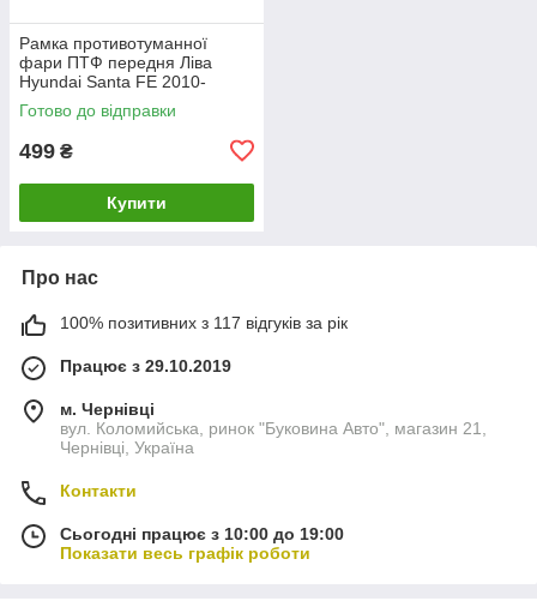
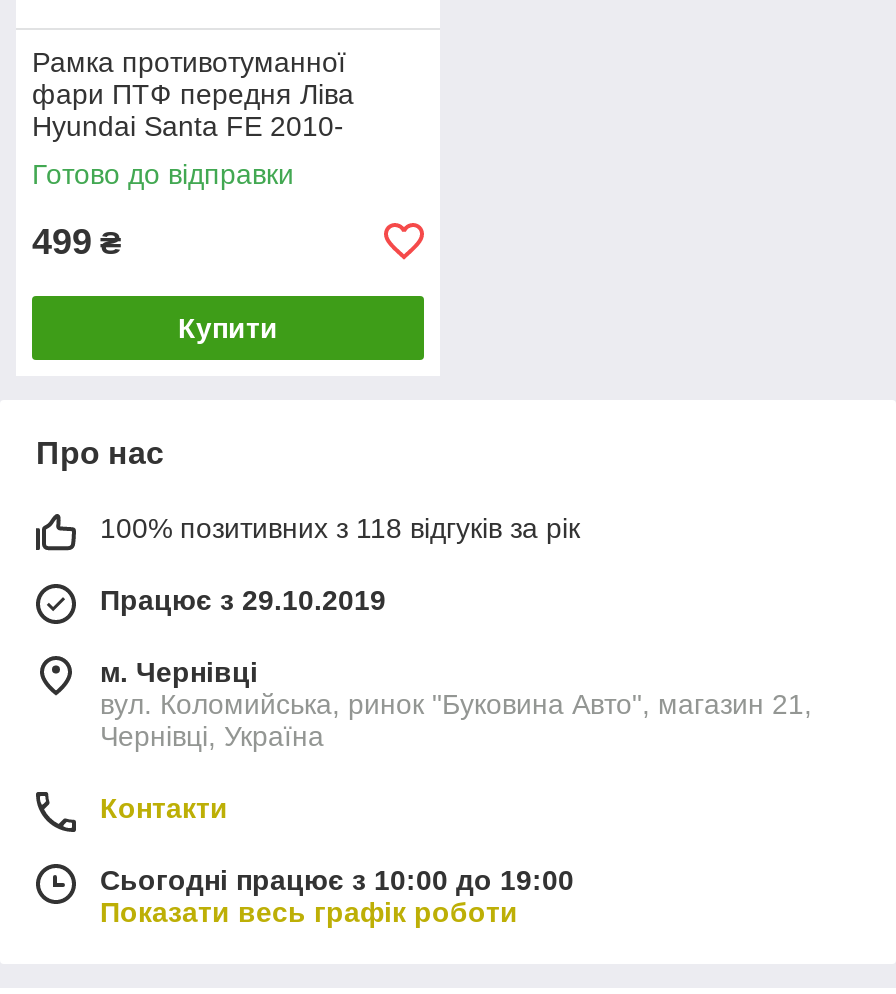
- 100% позитивних з 117 відгуків за рік
+ 100% позитивних з 118 відгуків за рік
